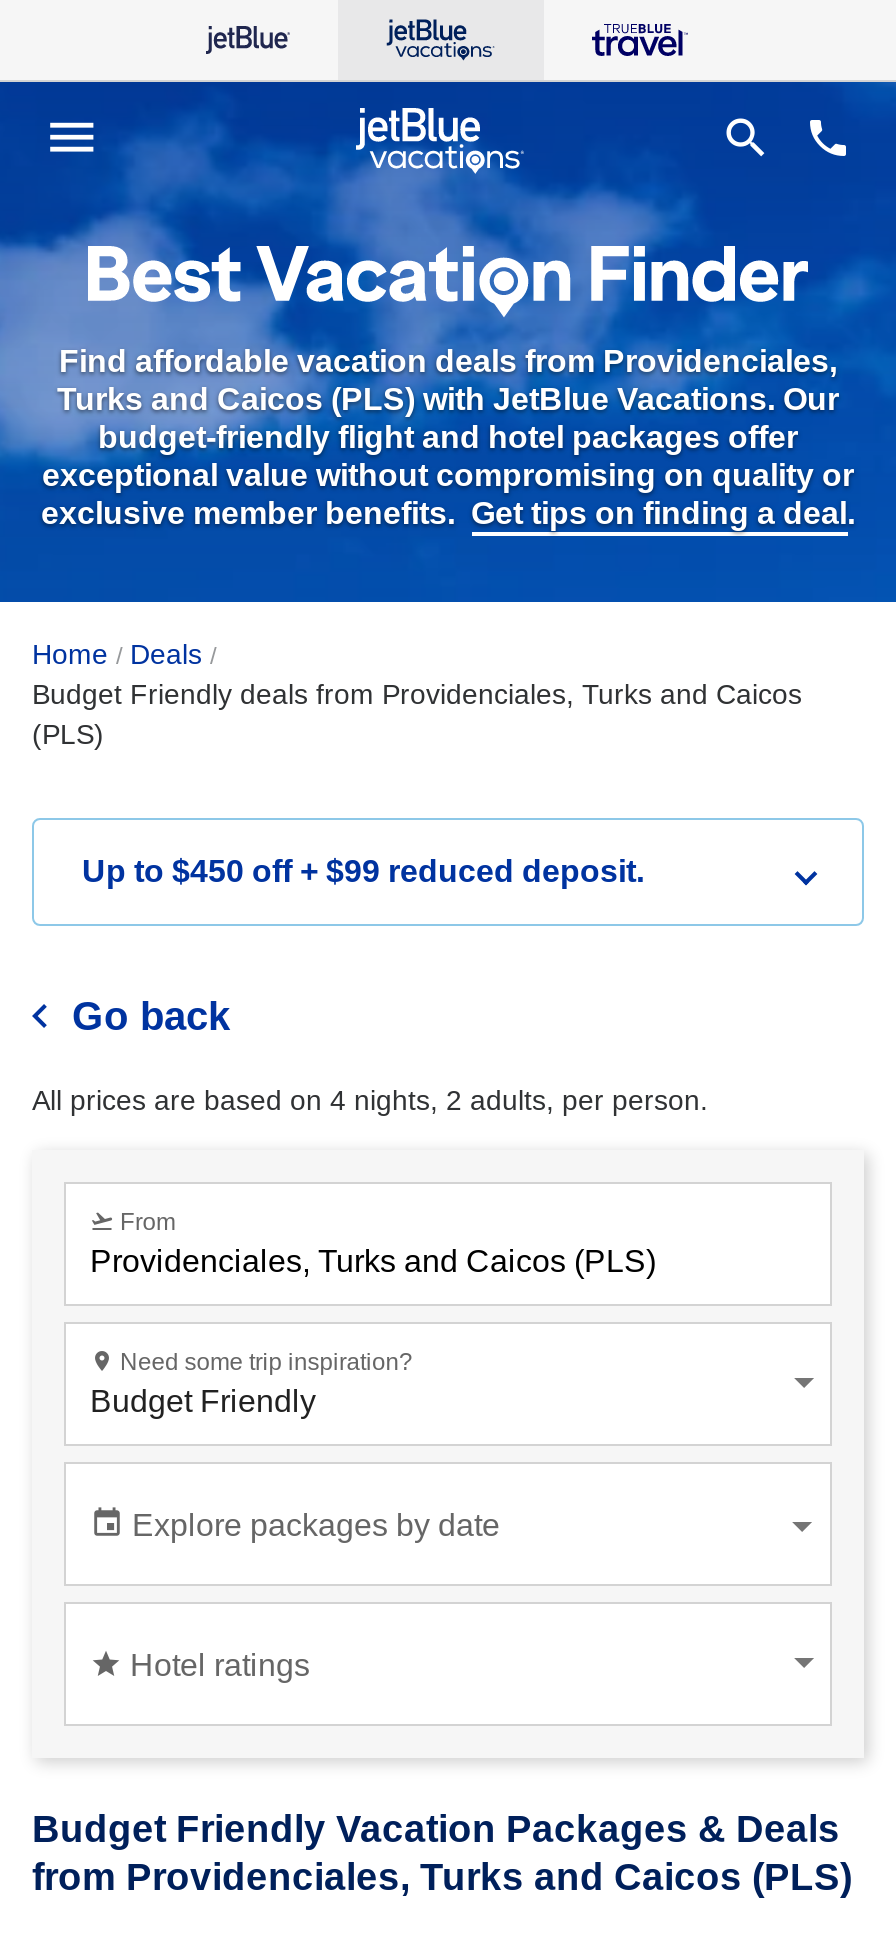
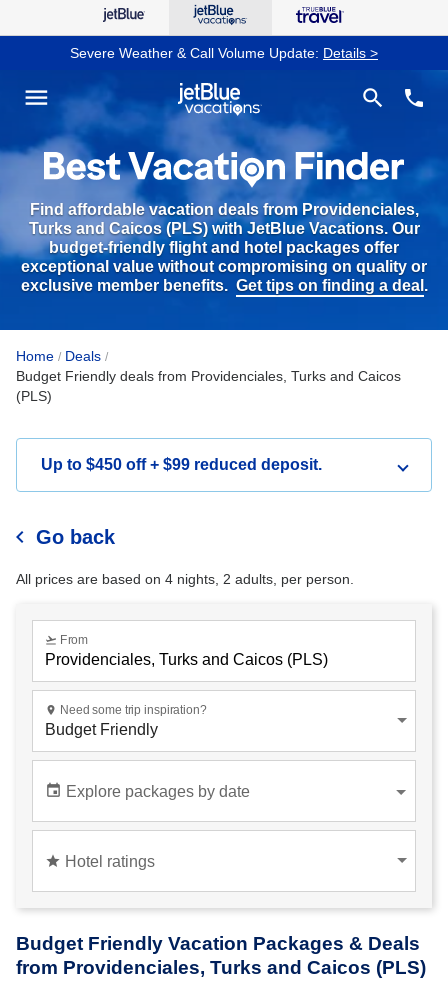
+ Severe Weather & Call Volume Update: Details >
